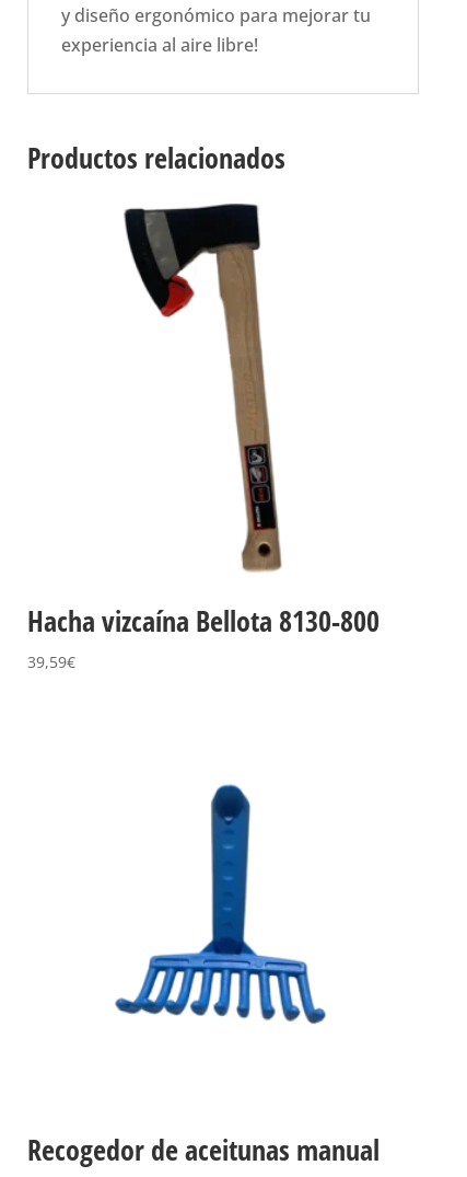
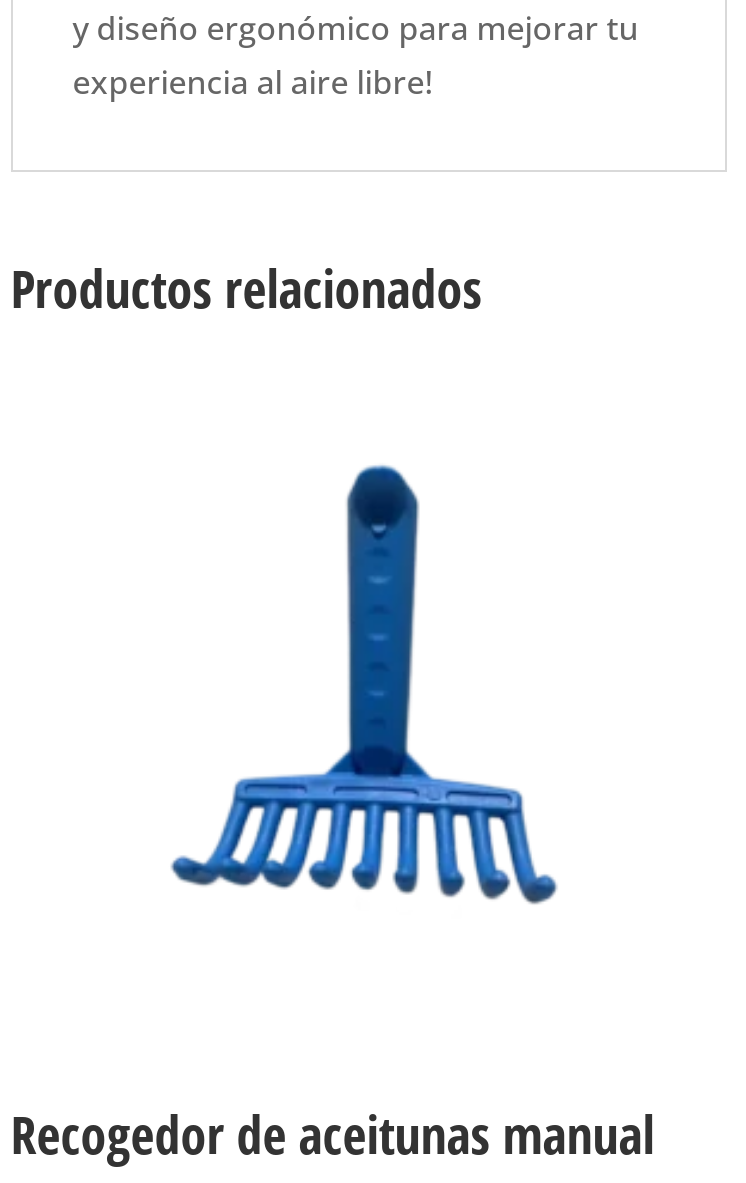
- [image]
- Hacha vizcaína Bellota 8130-800
- 39,59€
